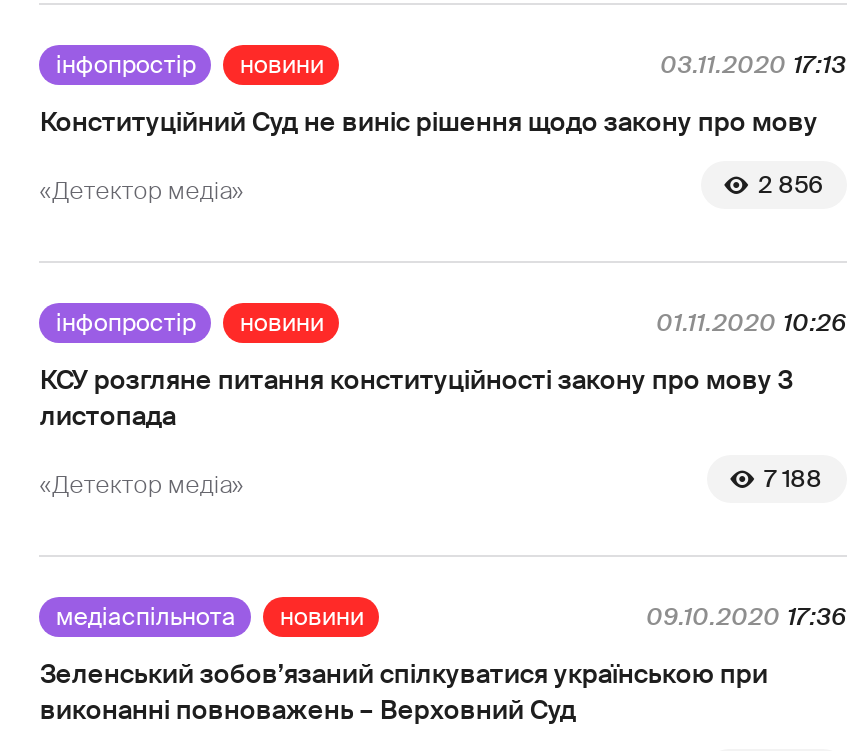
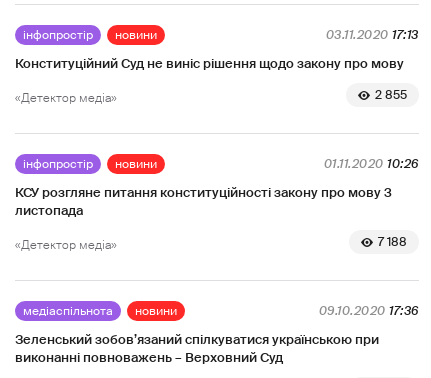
- 2 856
+ 2 855
